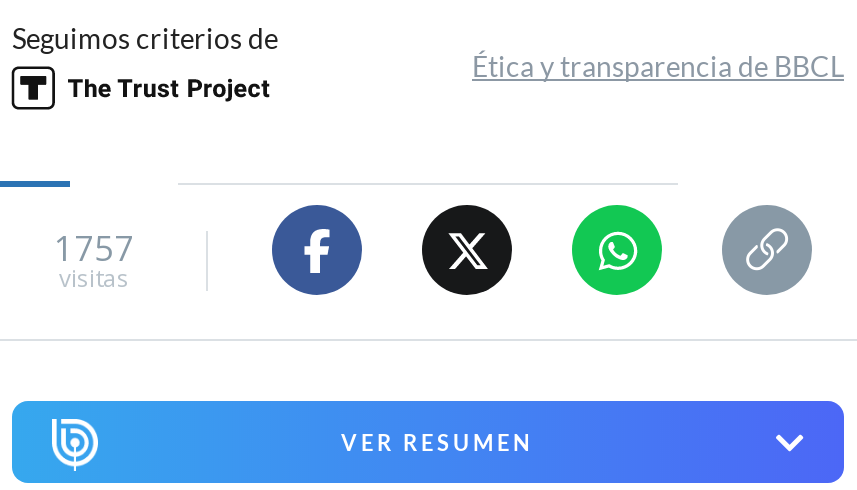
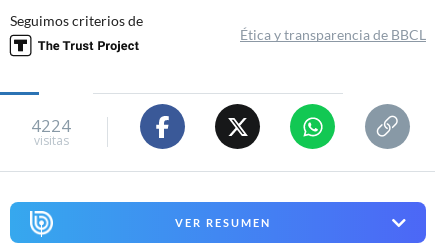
- 1757
+ 4224
